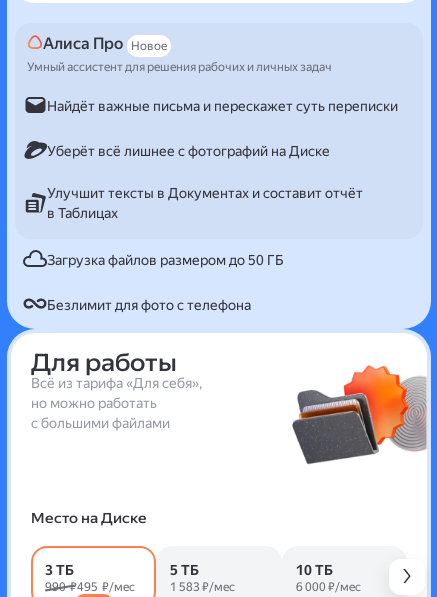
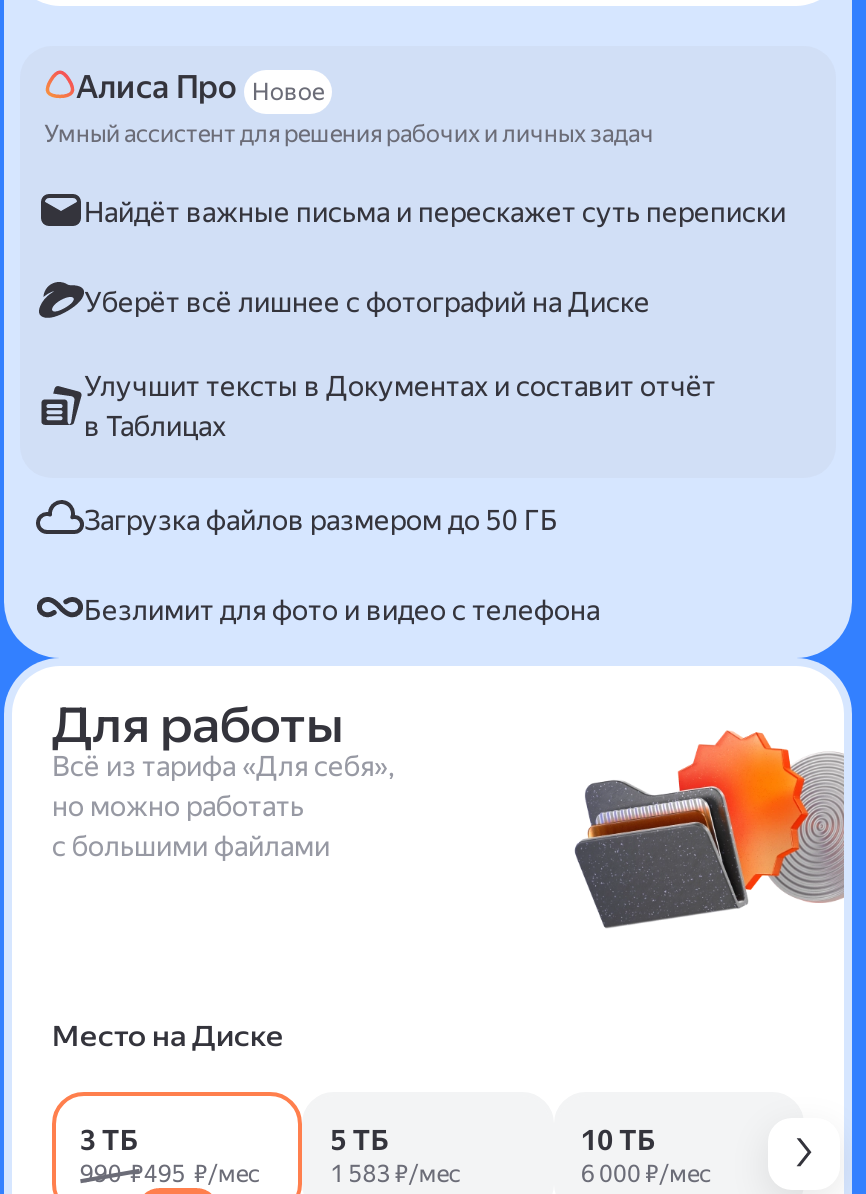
- Безлимит для фото с телефона
+ Безлимит для фото и видео с телефона
